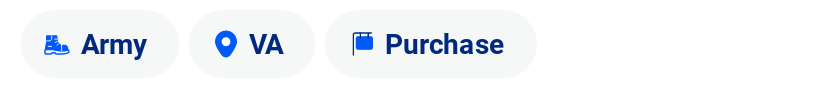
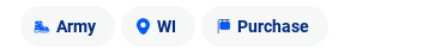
- VA
+ WI
